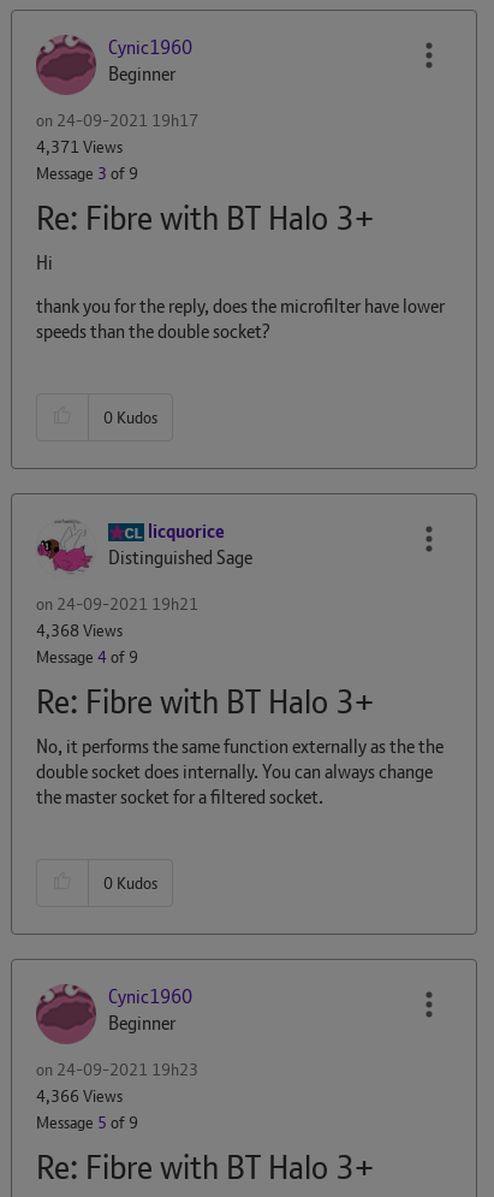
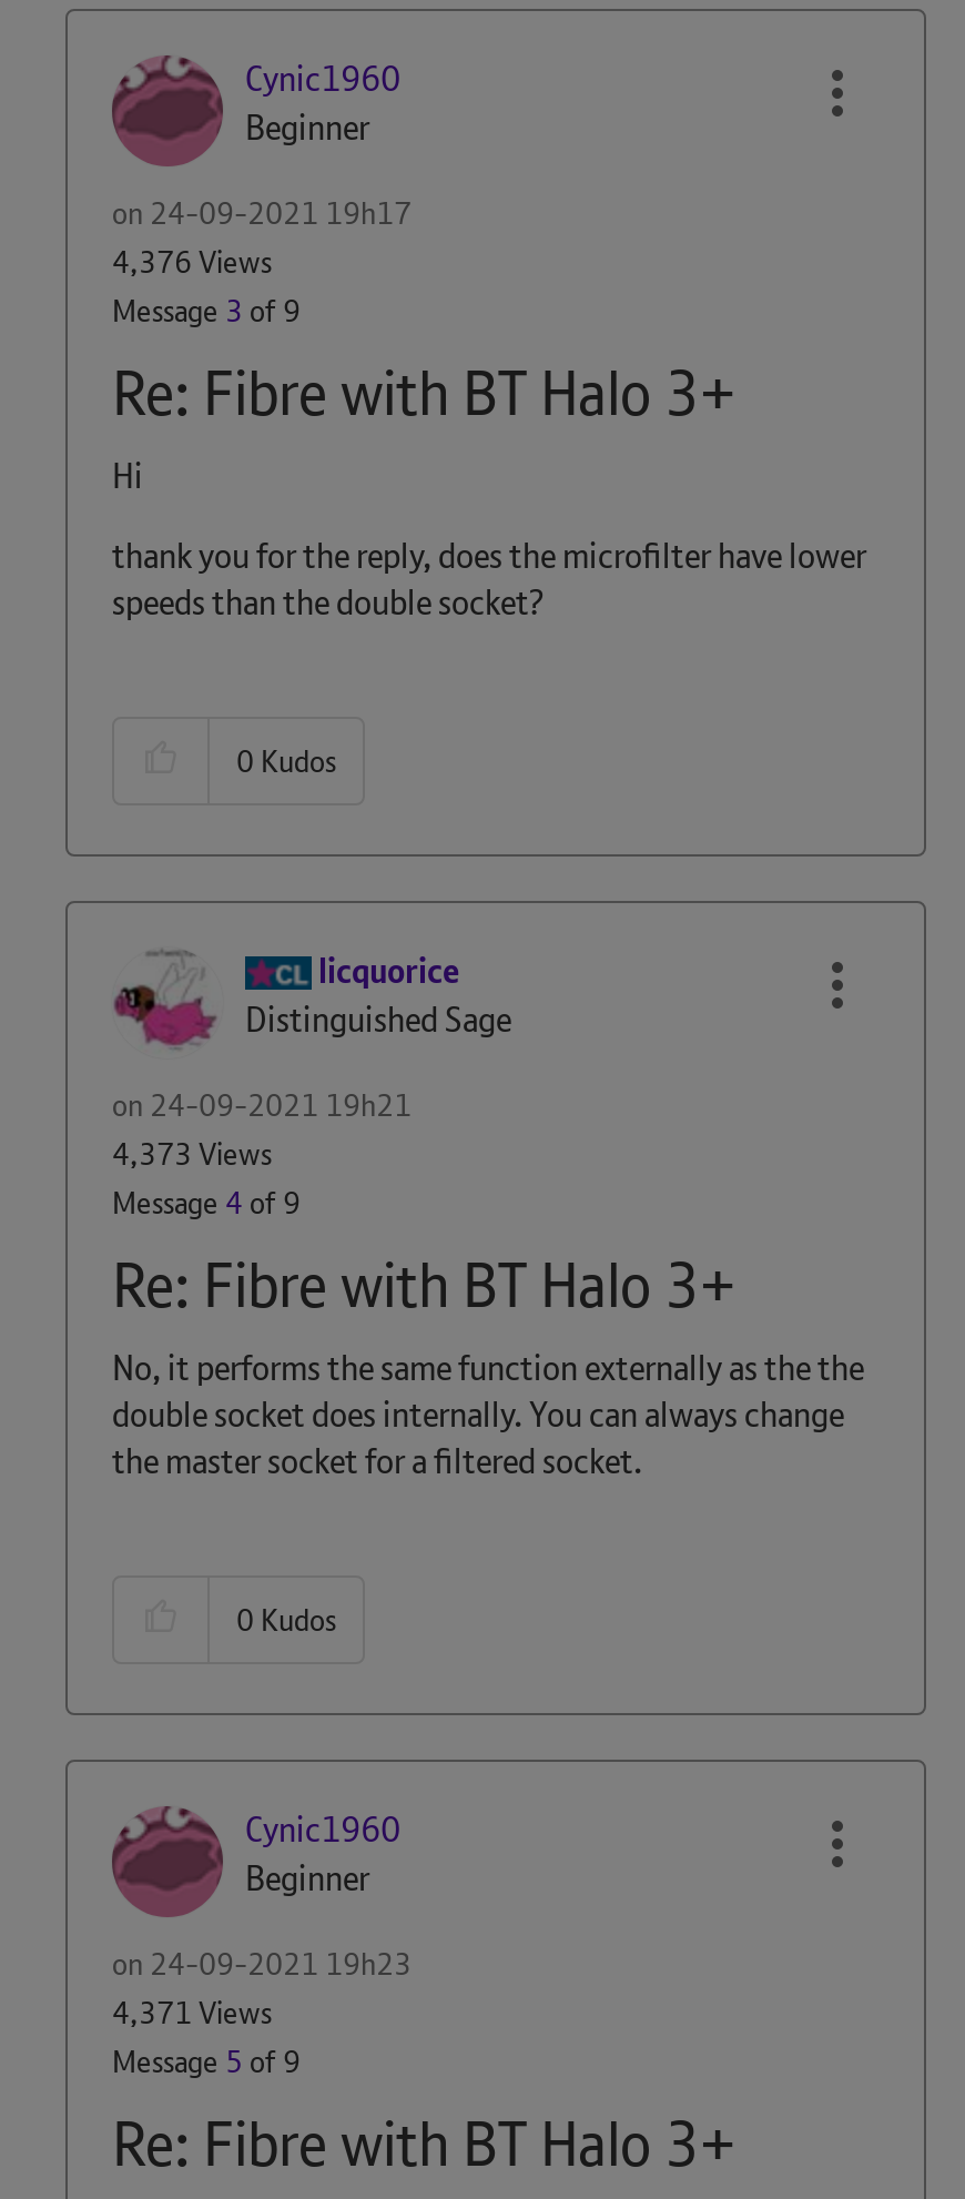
- 4,371 Views
+ 4,376 Views

- 4,368 Views
+ 4,373 Views

- 4,366 Views
+ 4,371 Views
